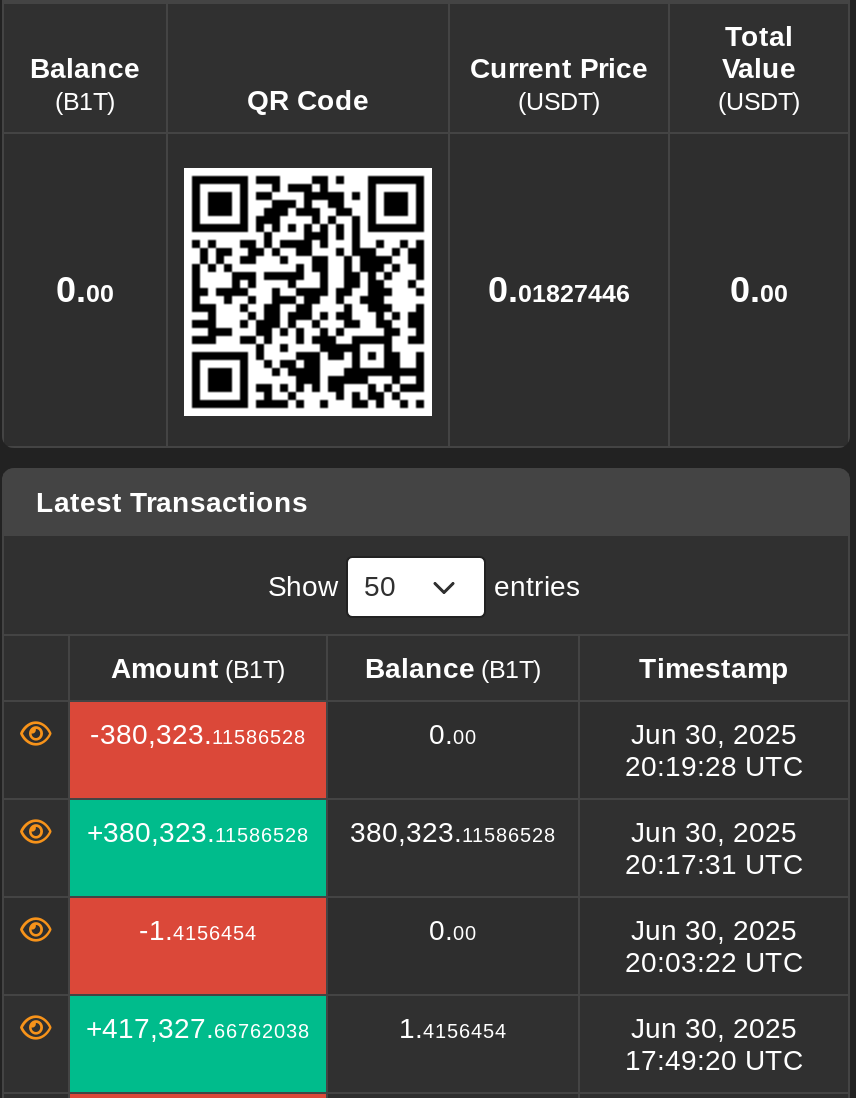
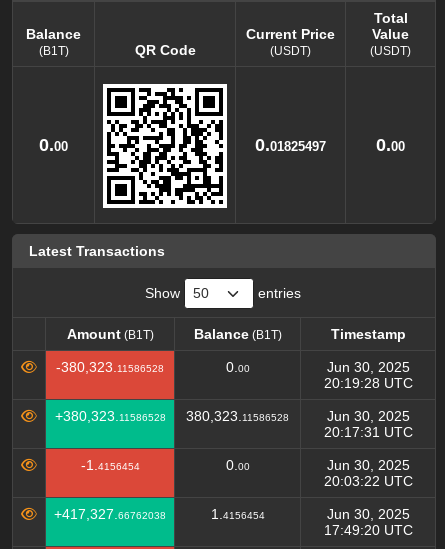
- 0.01827446
+ 0.01825497
